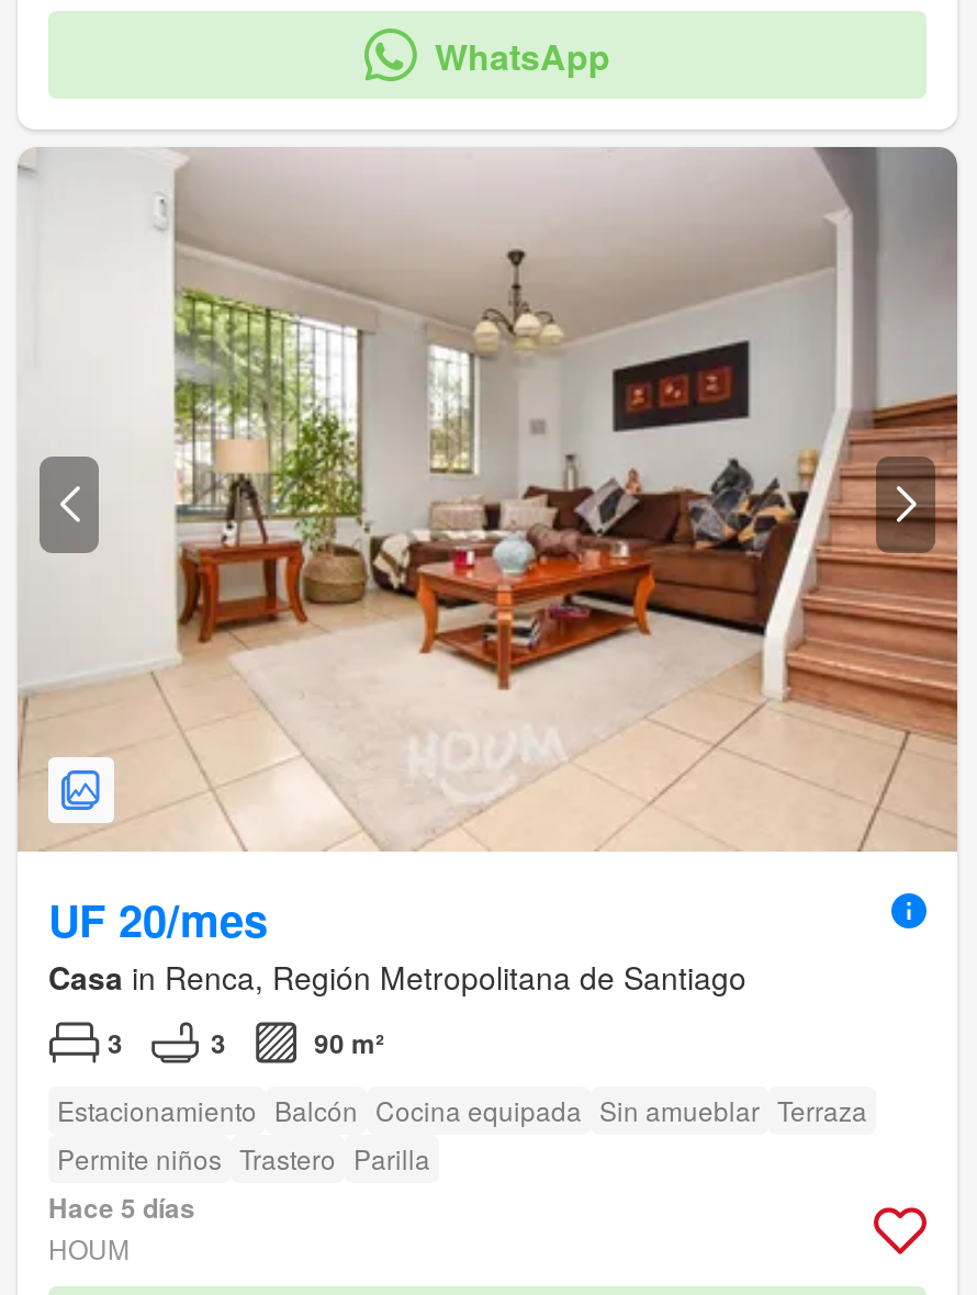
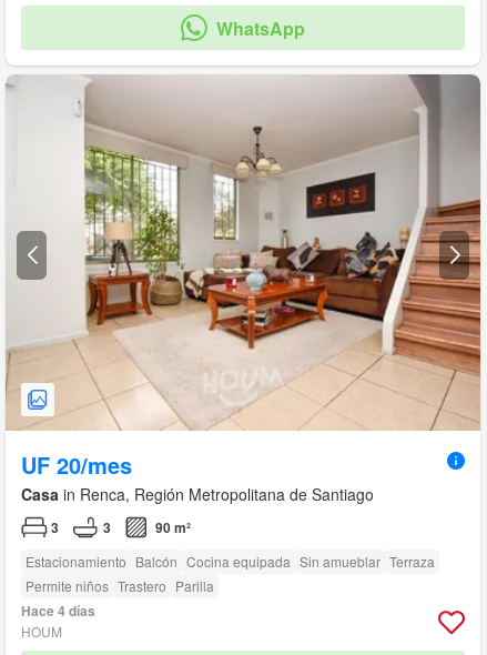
- Hace 5 días
+ Hace 4 días
